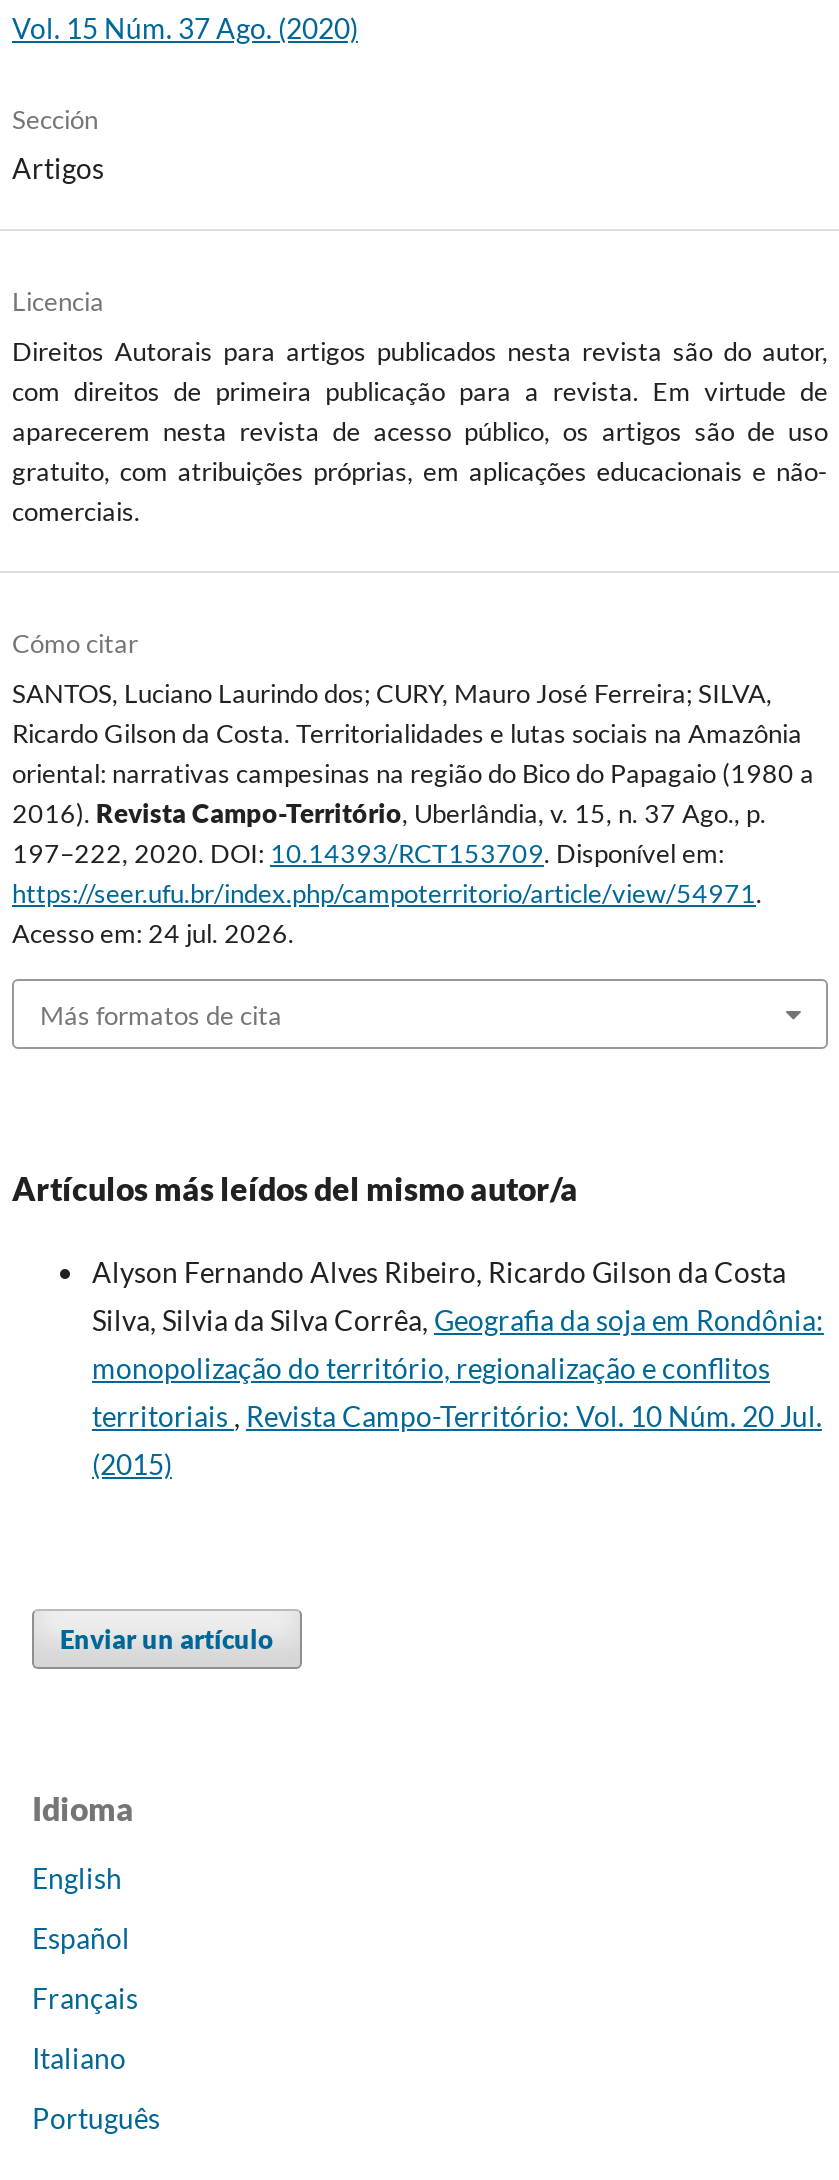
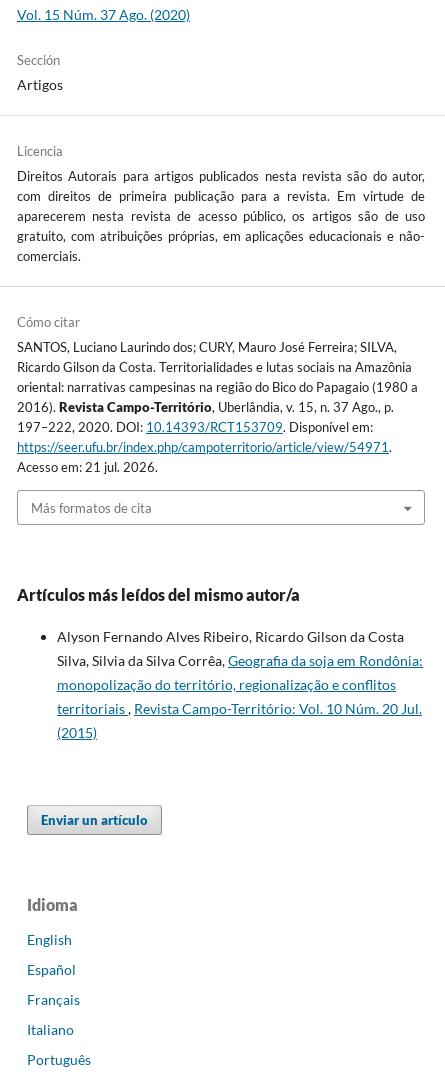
- Acesso em: 24 jul. 2026.
+ Acesso em: 21 jul. 2026.
